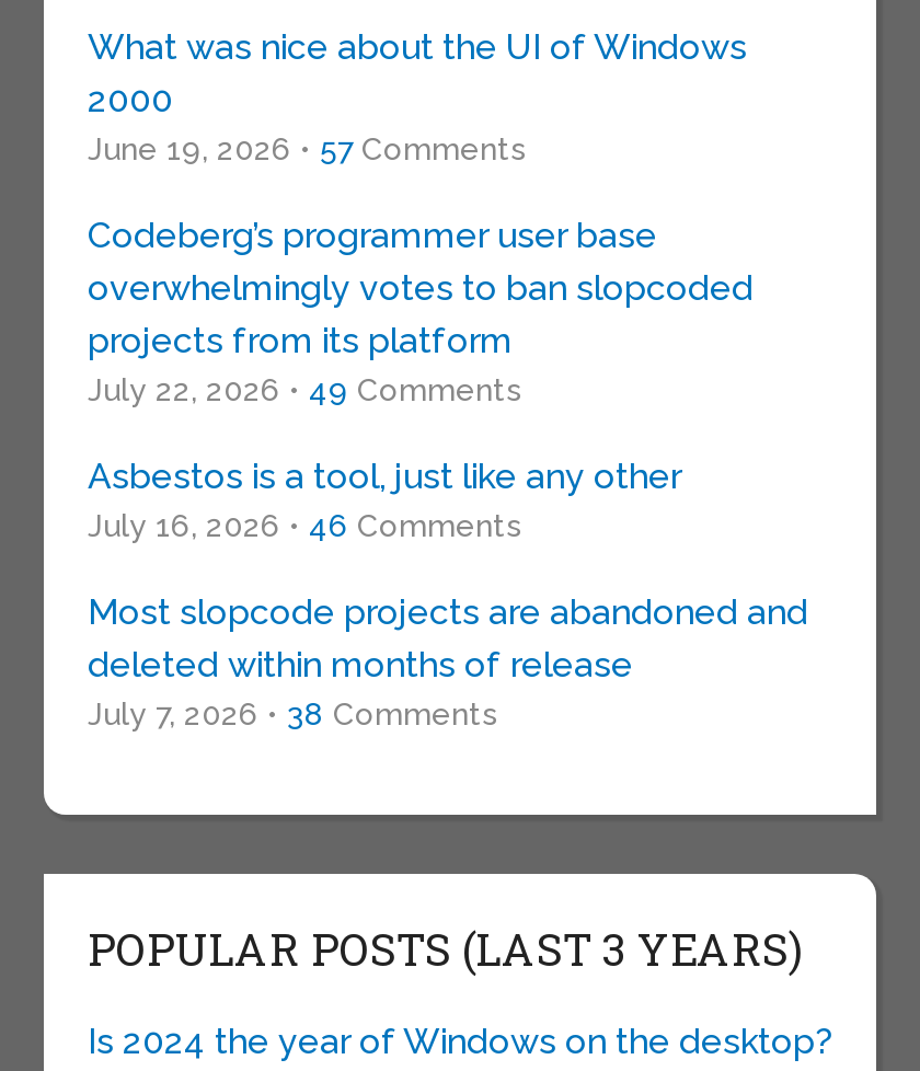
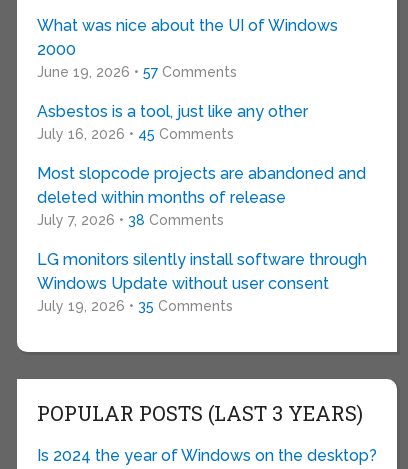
- Codeberg’s programmer user base
- overwhelmingly votes to ban slopcoded
- projects from its platform
- July 22, 2026 • 49 Comments

moved up: Asbestos is a tool, just like any other

- July 16, 2026 • 46 Comments
+ July 16, 2026 • 45 Comments

moved up: Most slopcode projects are abandoned and | deleted within months of release | July 7, 2026 • 38 Comments

+ LG monitors silently install software through
+ Windows Update without user consent
+ July 19, 2026 • 35 Comments
